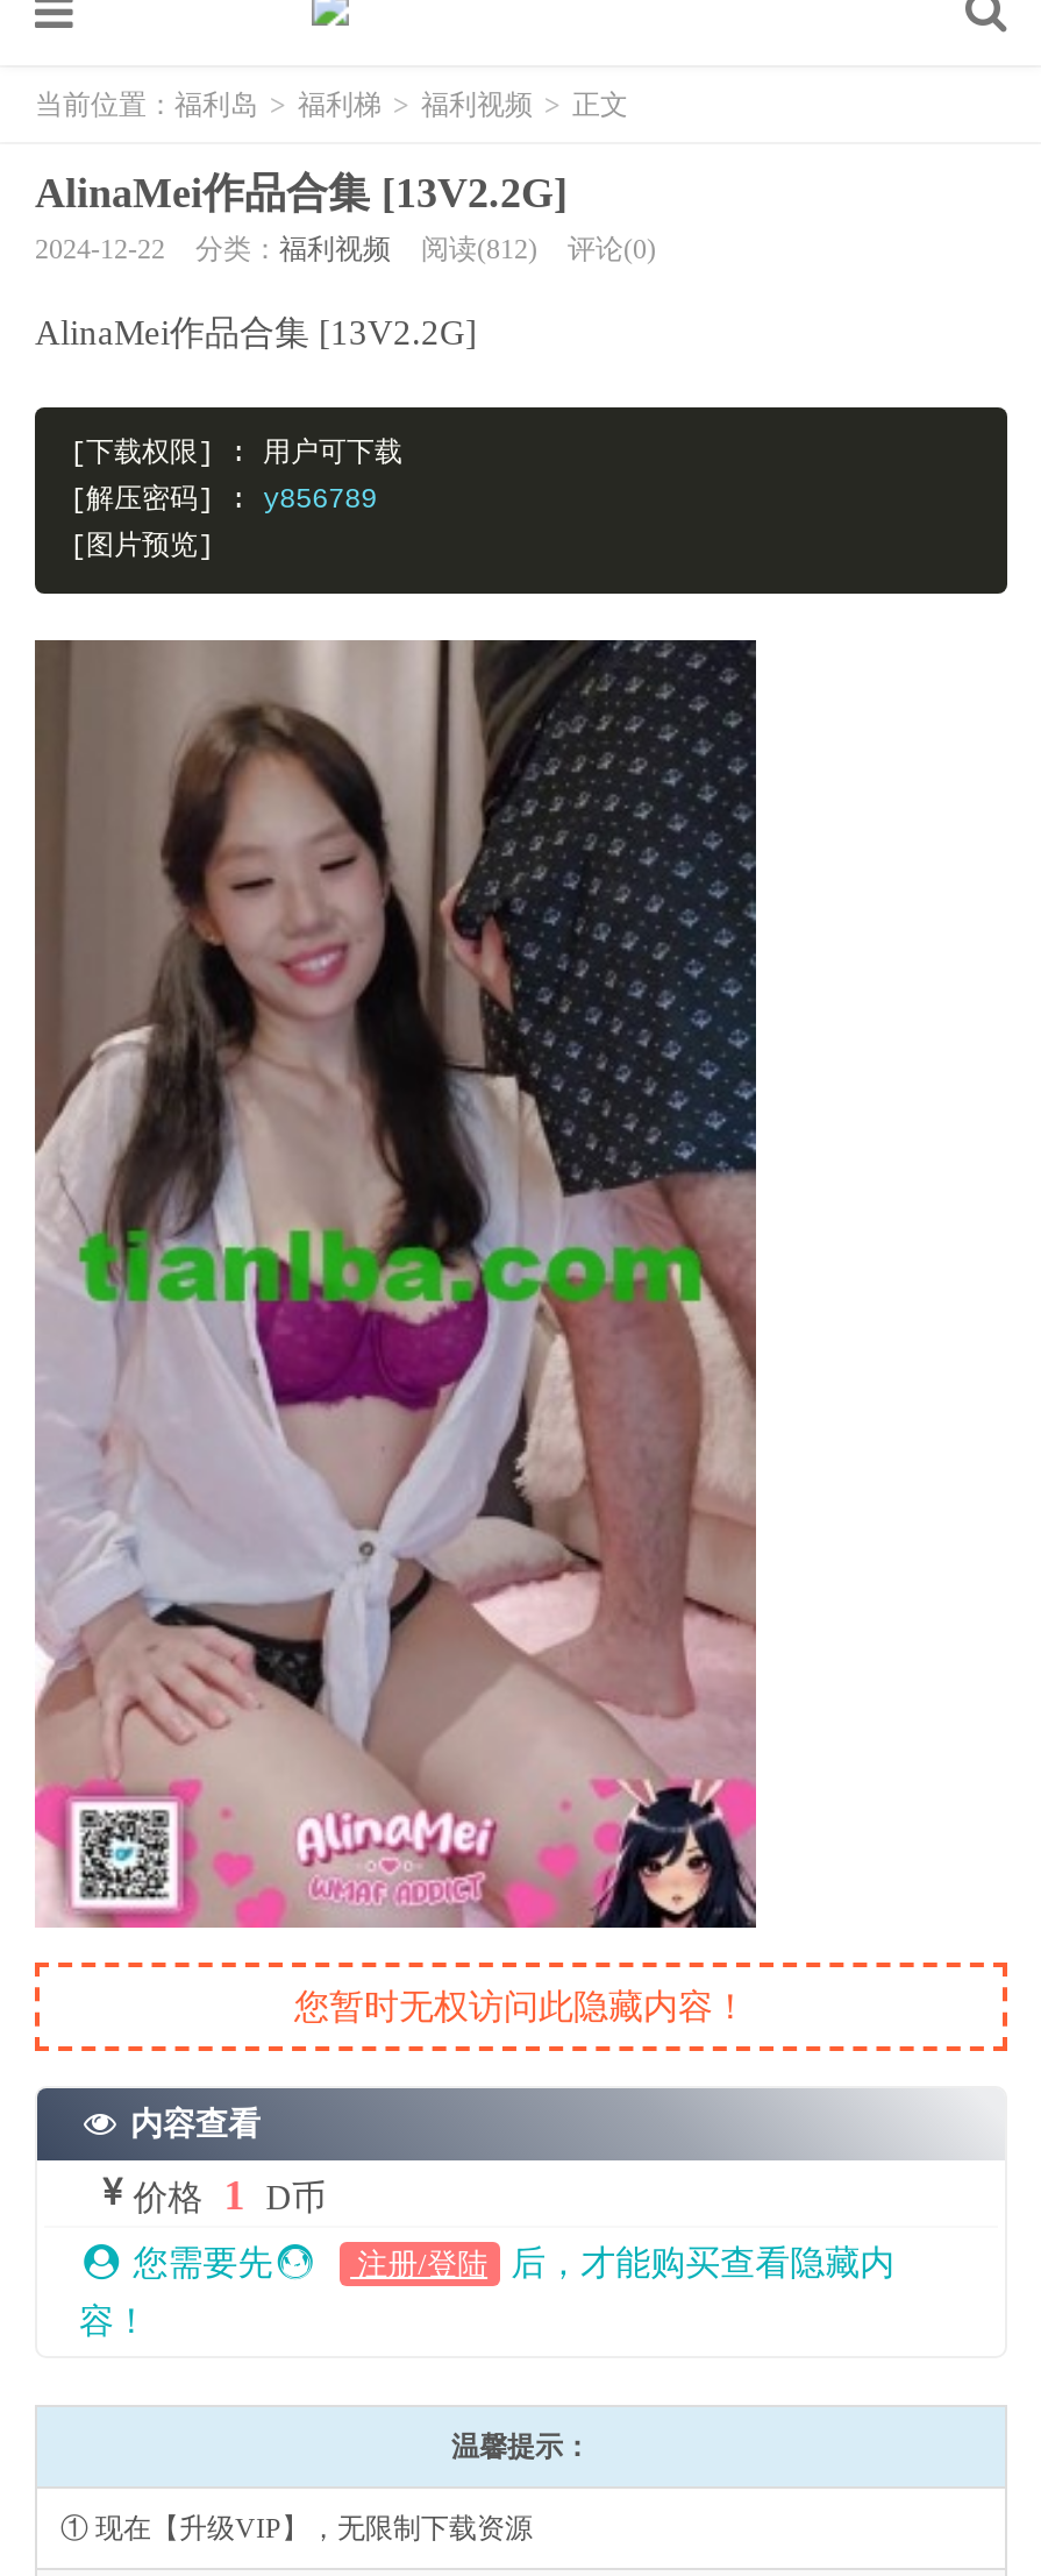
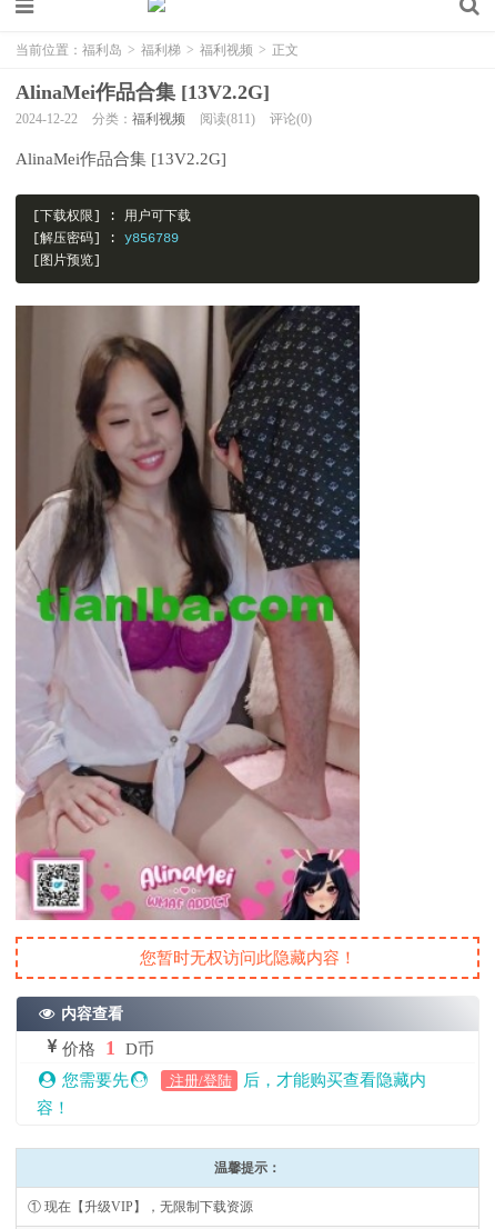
- 2024-12-22 分类：福利视频 阅读(812) 评论(0)
+ 2024-12-22 分类：福利视频 阅读(811) 评论(0)
